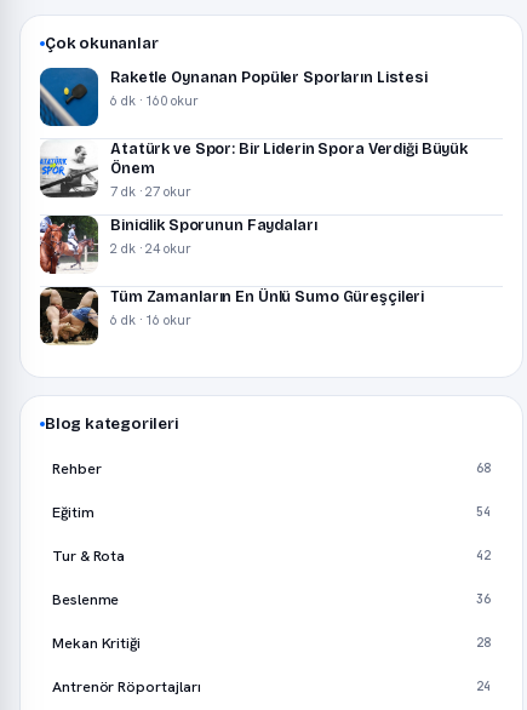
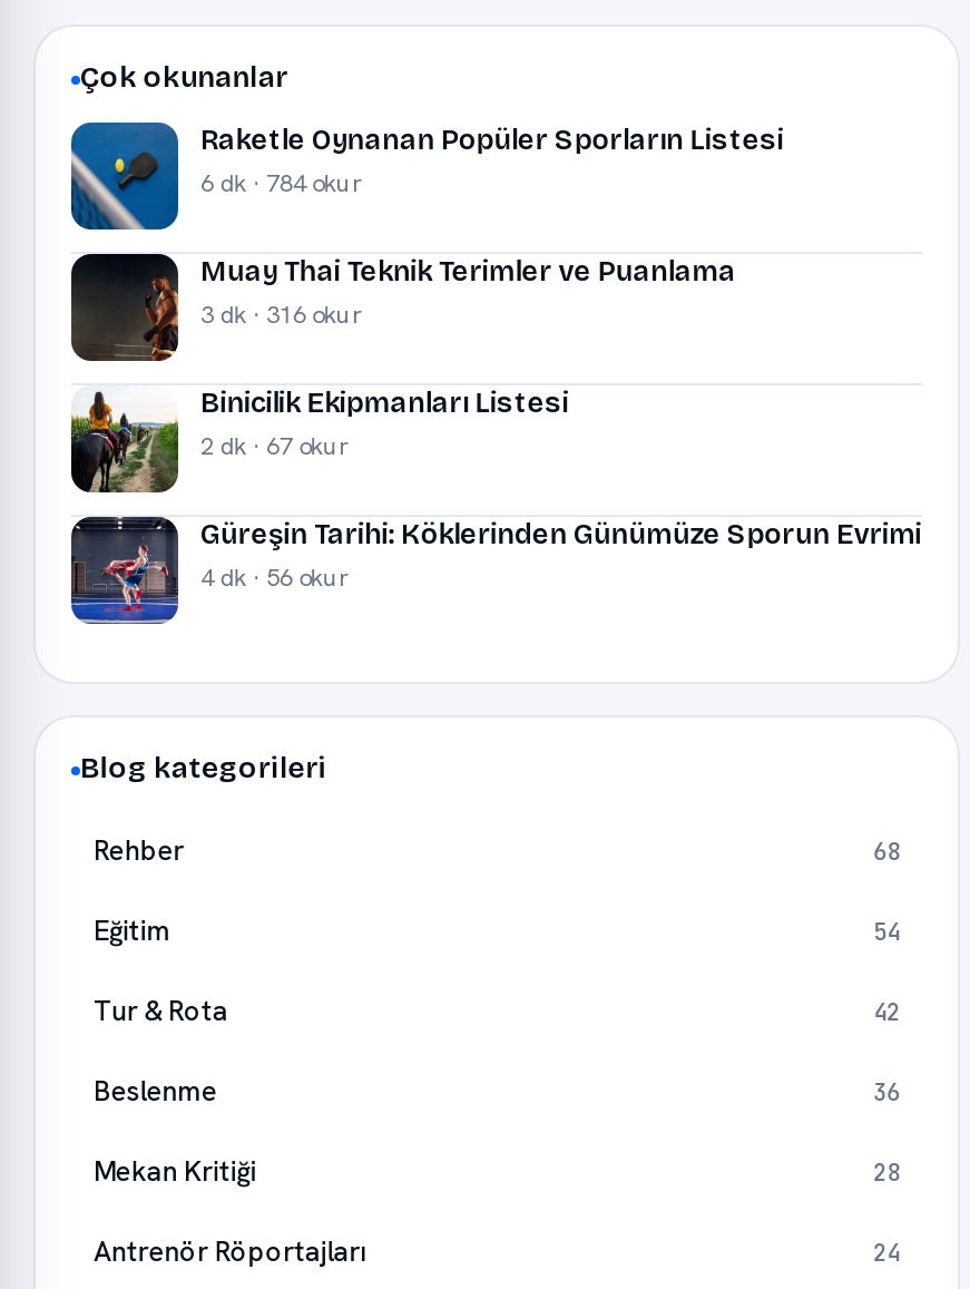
- 6 dk · 160 okur
+ 6 dk · 784 okur

- [image]
- Atatürk ve Spor: Bir Liderin Spora Verdiği Büyük
- Önem
- 7 dk · 27 okur
+ [image]
+ Muay Thai Teknik Terimler ve Puanlama
+ 3 dk · 316 okur

- [image]
- Binicilik Sporunun Faydaları
- 2 dk · 24 okur
+ [image]
+ Binicilik Ekipmanları Listesi
+ 2 dk · 67 okur

- [image]
- Tüm Zamanların En Ünlü Sumo Güreşçileri
- 6 dk · 16 okur
+ [image]
+ Güreşin Tarihi: Köklerinden Günümüze Sporun Evrimi
+ 4 dk · 56 okur
